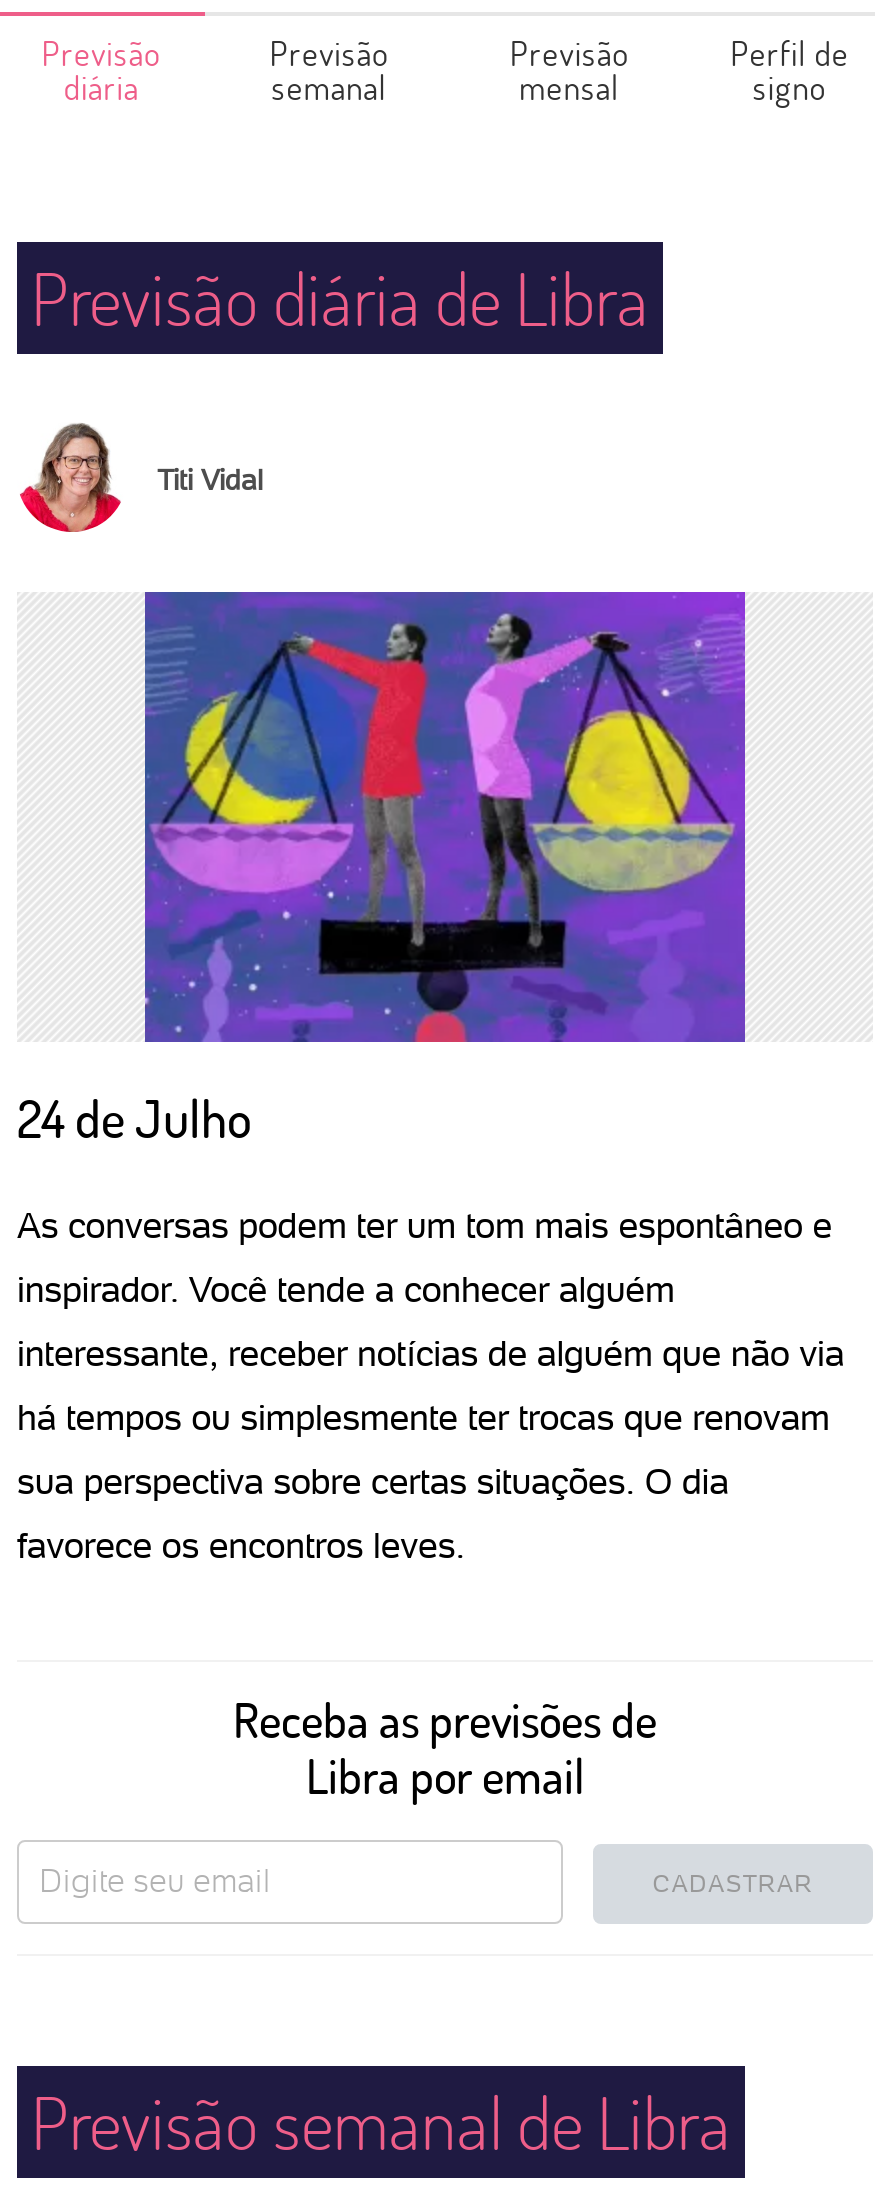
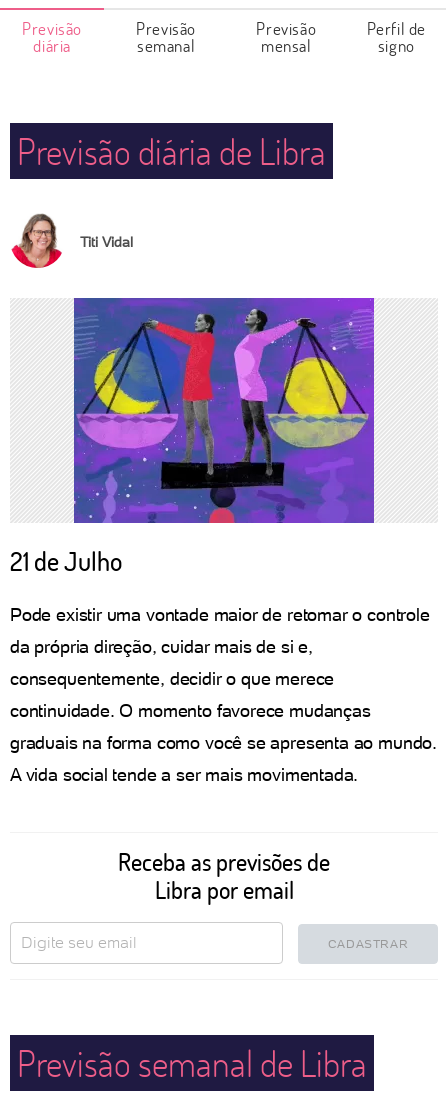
- 24 de Julho
+ 21 de Julho

- As conversas podem ter um tom mais espontâneo e
+ Pode existir uma vontade maior de retomar o controle

- inspirador. Você tende a conhecer alguém
+ da própria direção, cuidar mais de si e,

- interessante, receber notícias de alguém que não via
+ consequentemente, decidir o que merece

- há tempos ou simplesmente ter trocas que renovam
+ continuidade. O momento favorece mudanças

- sua perspectiva sobre certas situações. O dia
+ graduais na forma como você se apresenta ao mundo.

- favorece os encontros leves.
+ A vida social tende a ser mais movimentada.
